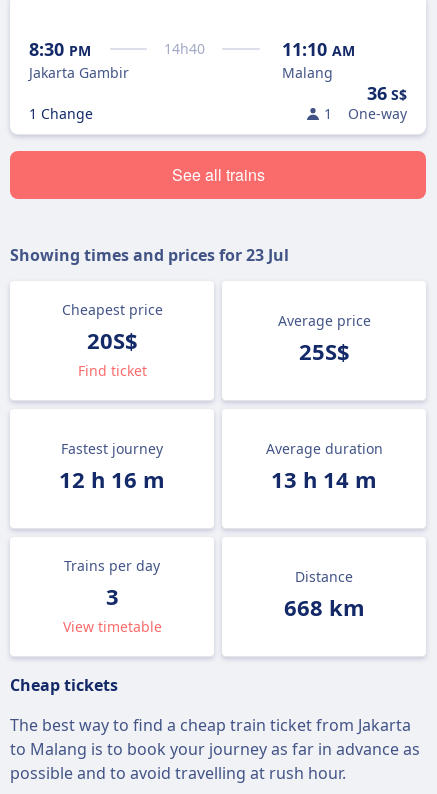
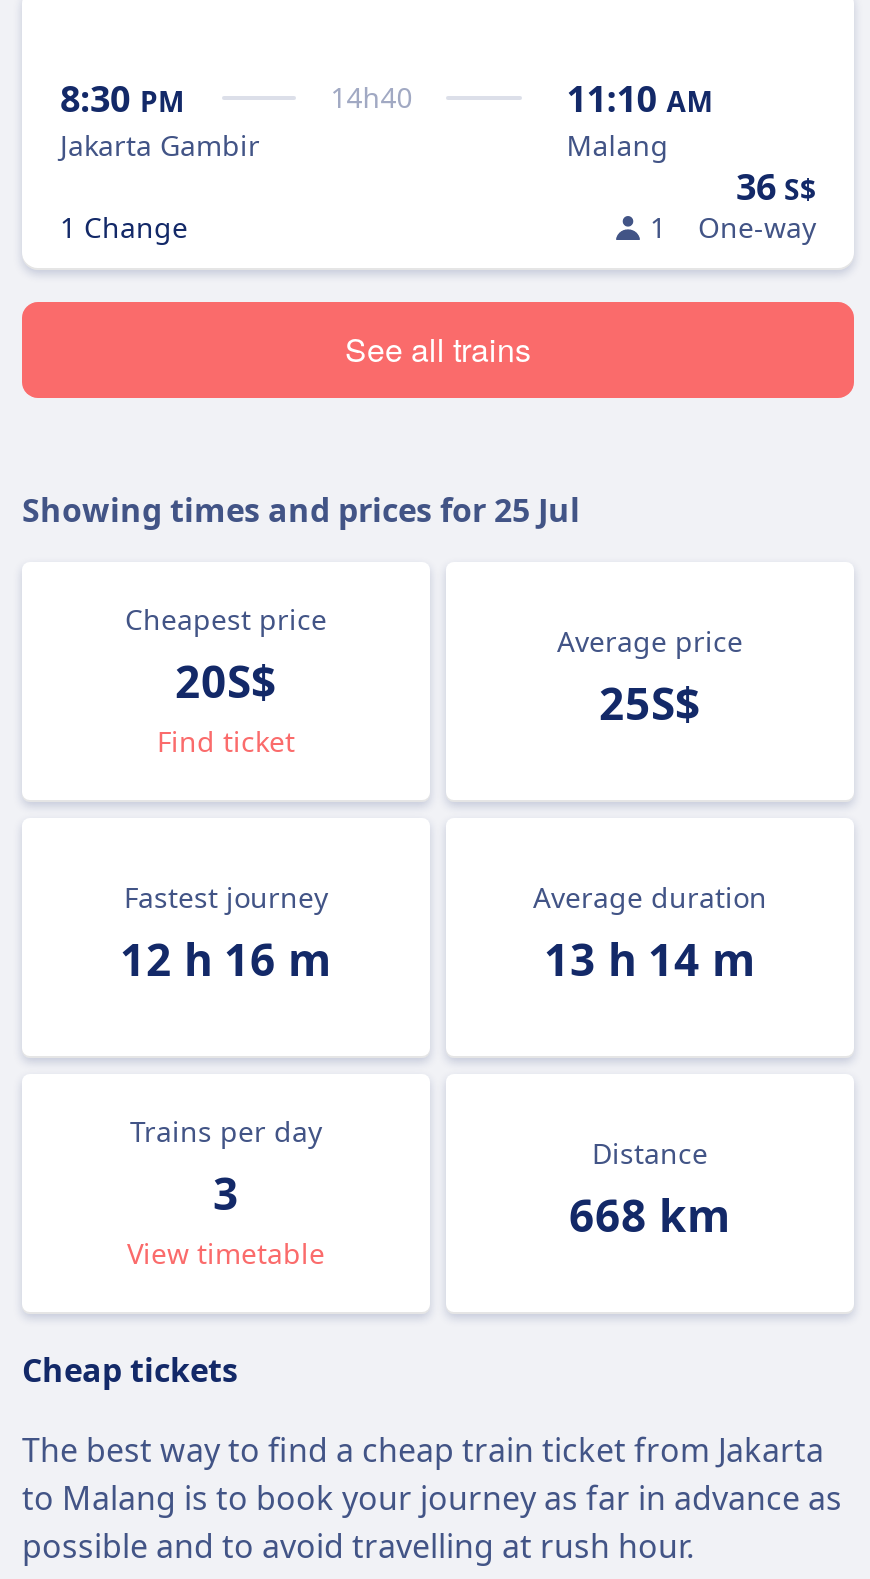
- Showing times and prices for 23 Jul
+ Showing times and prices for 25 Jul
